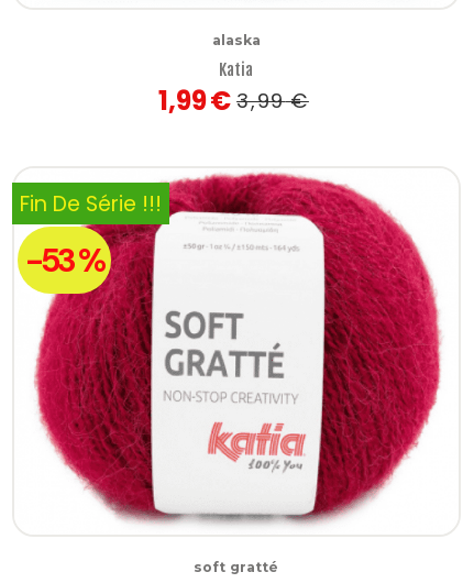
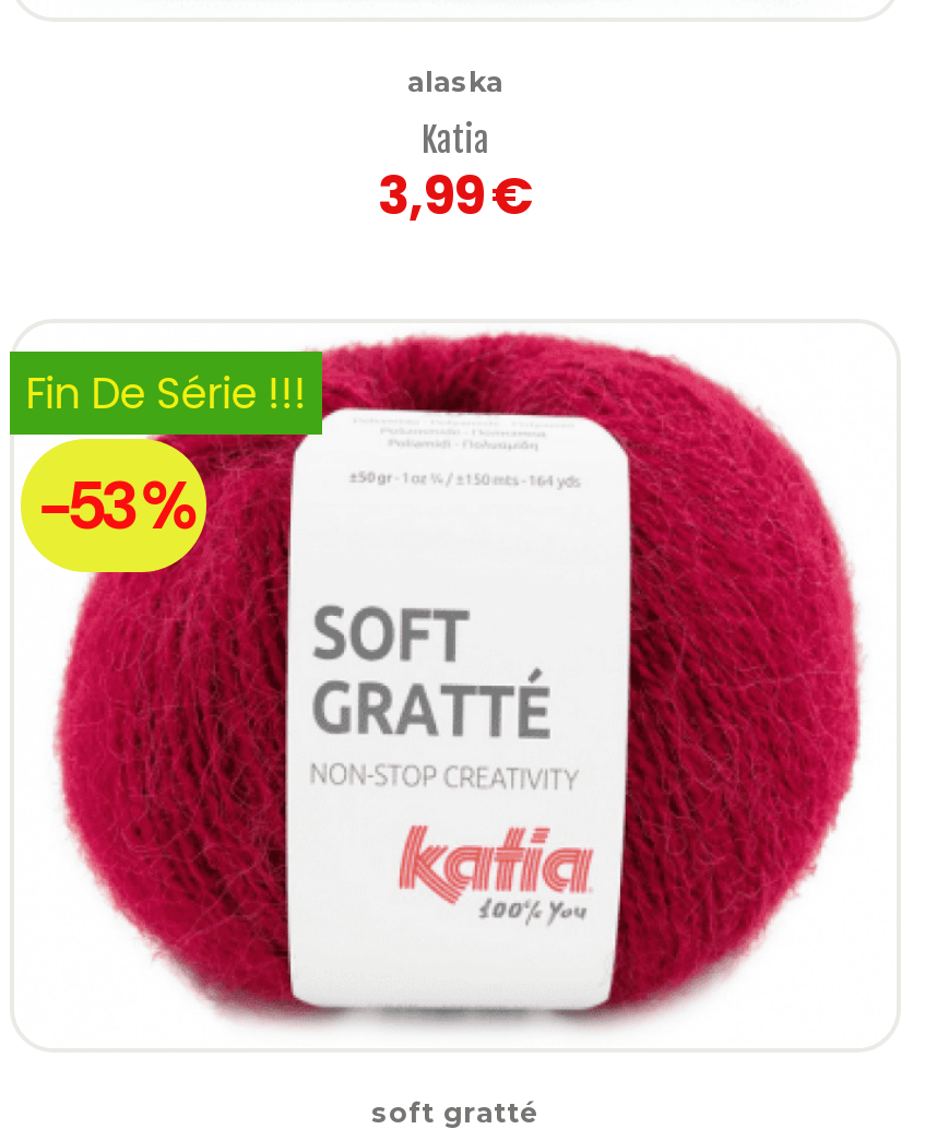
- 1,99€ 3,99€
+ 3,99€
